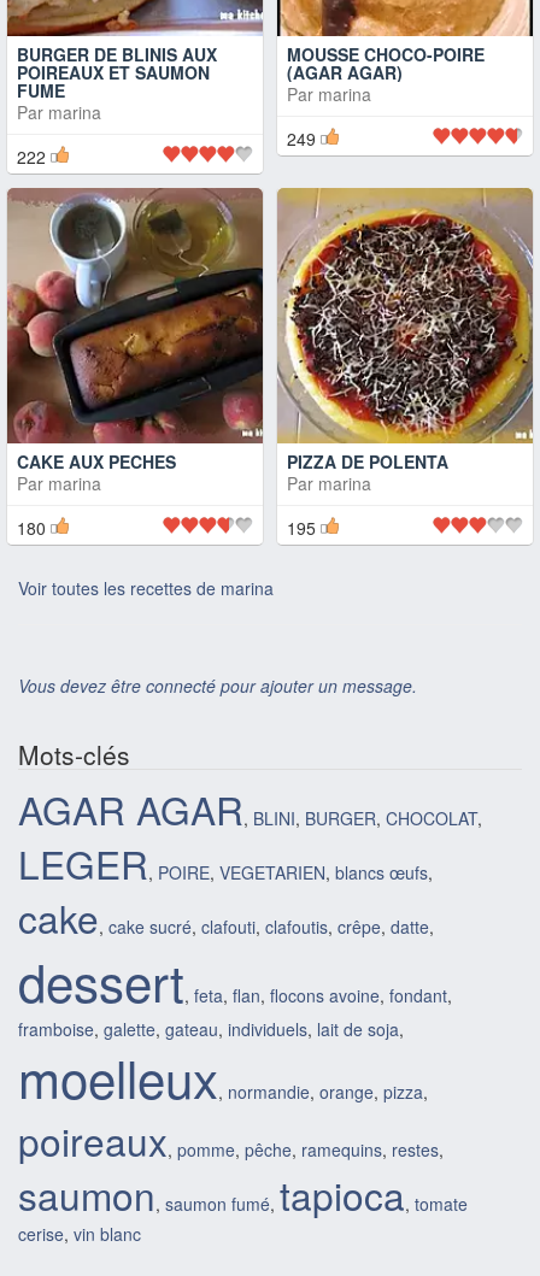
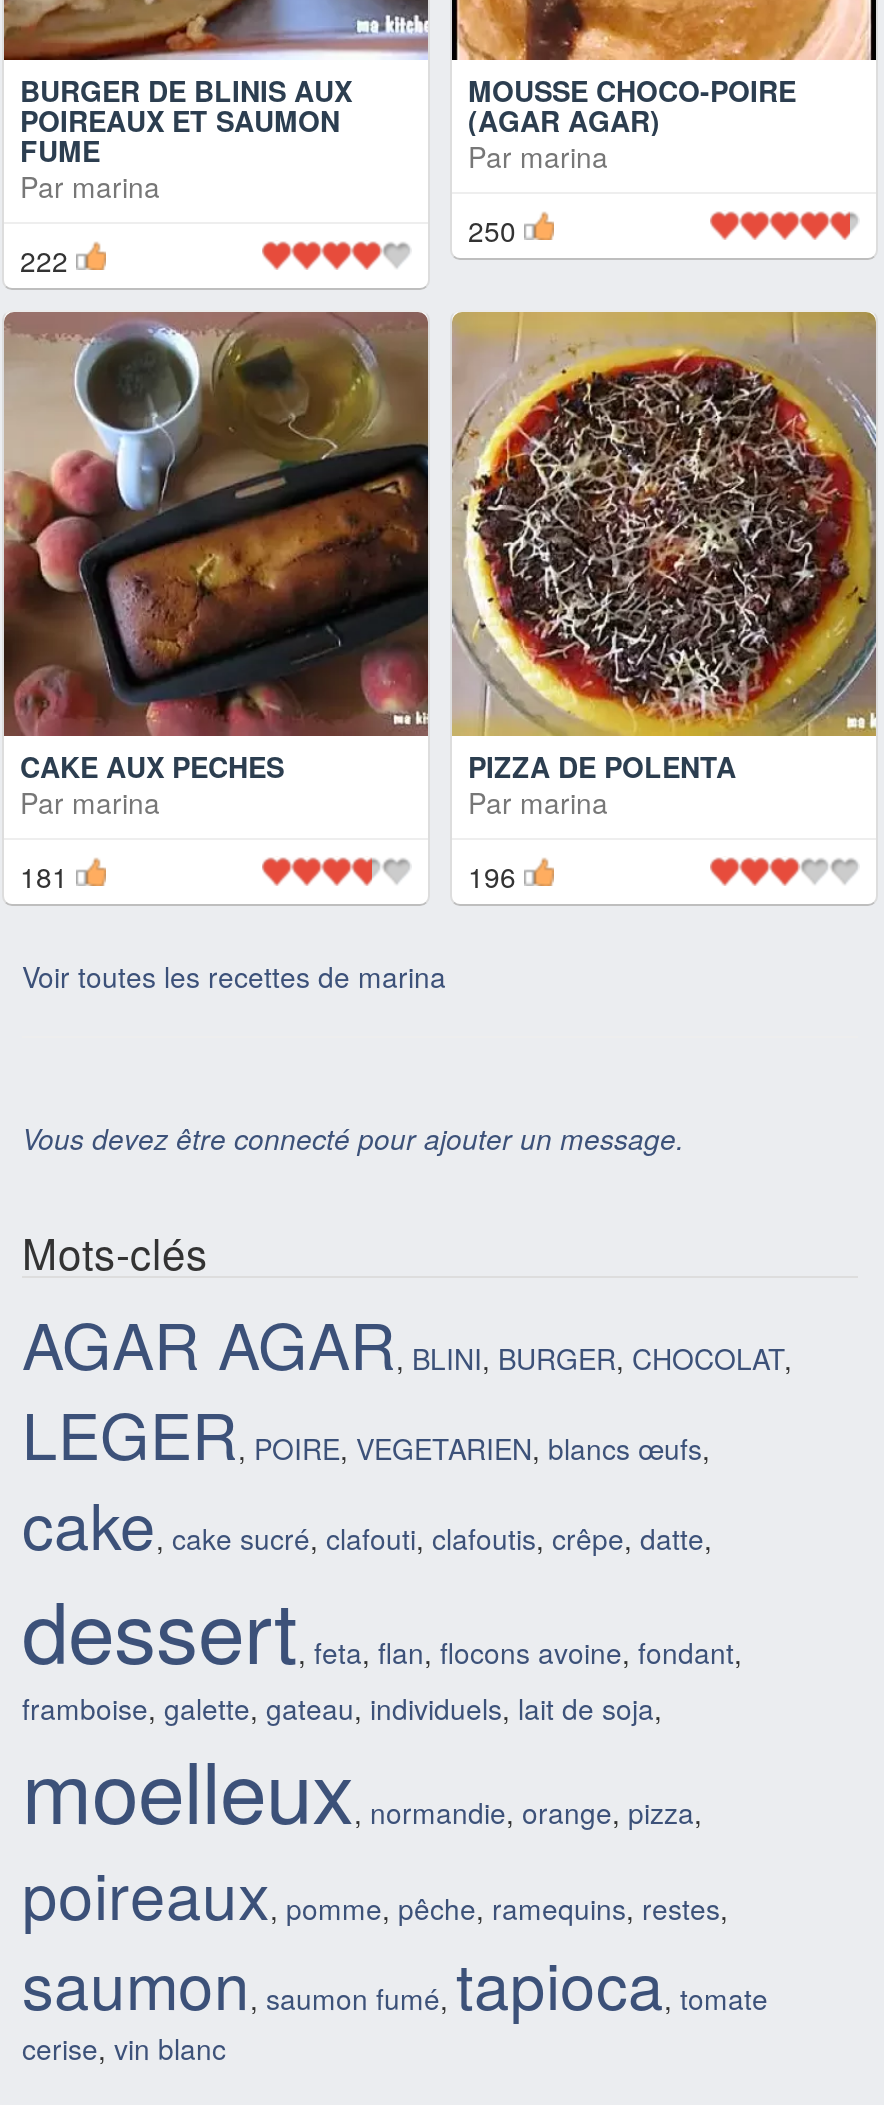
- 249
+ 250

- 180
+ 181

- 195
+ 196
